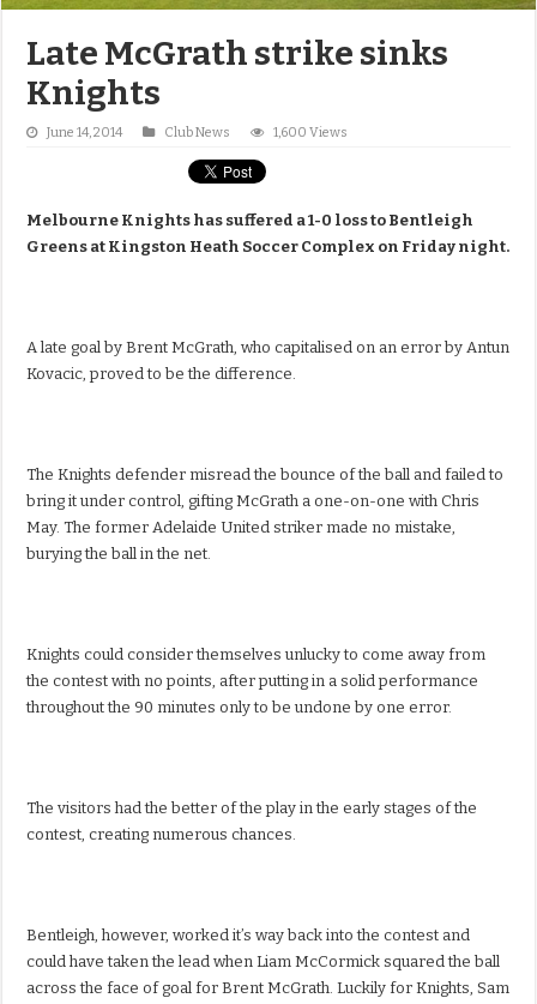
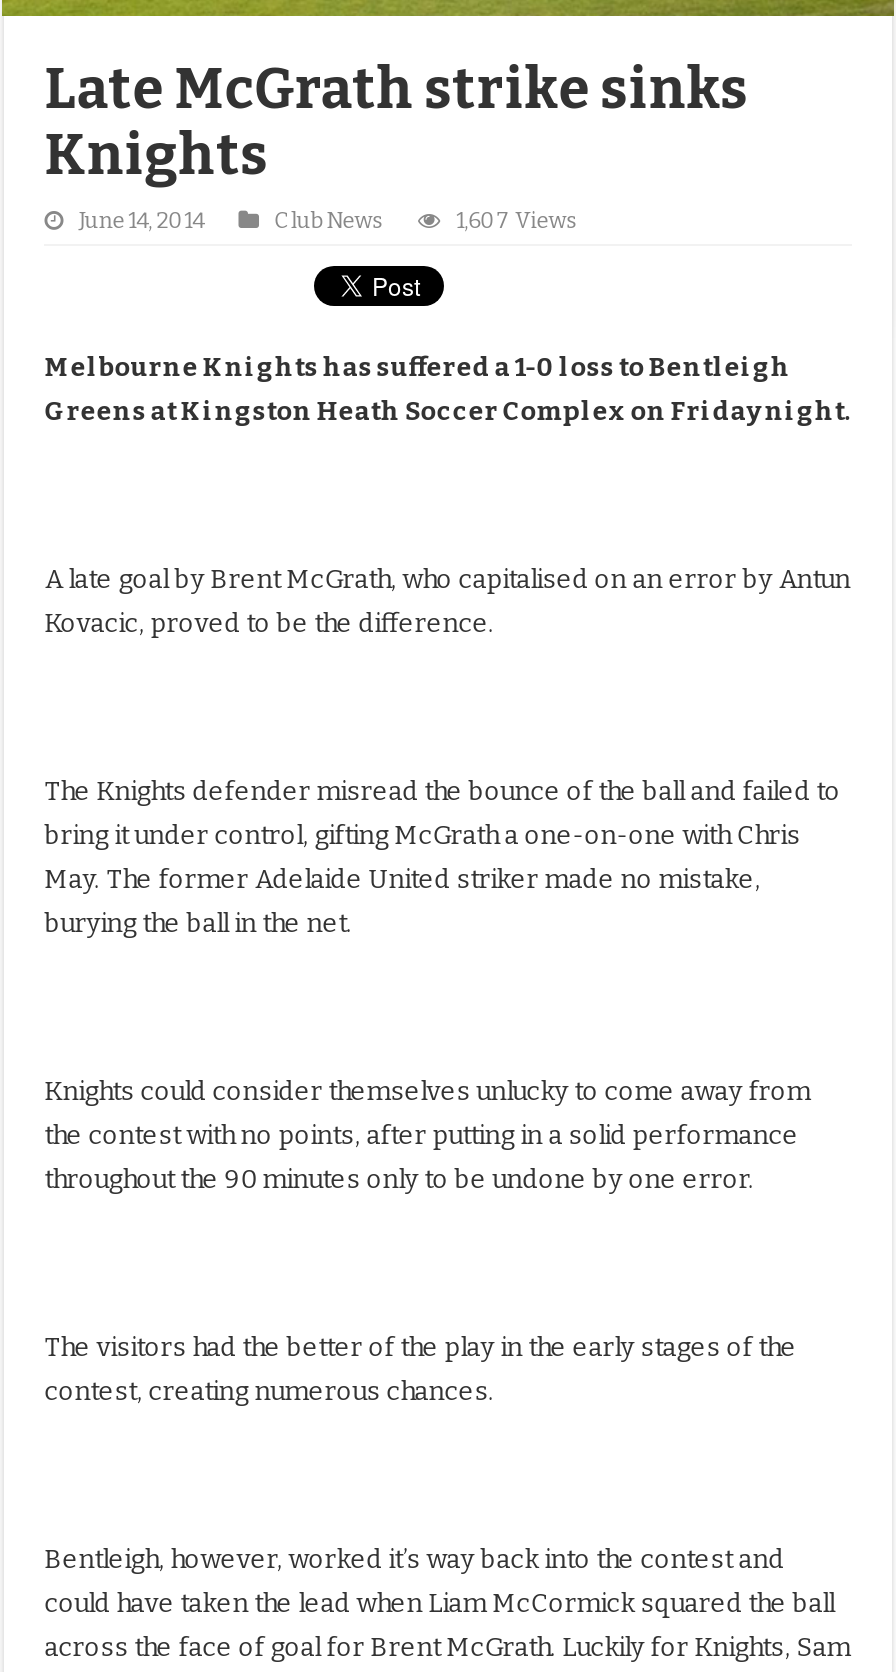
- 1,600 Views
+ 1,607 Views
